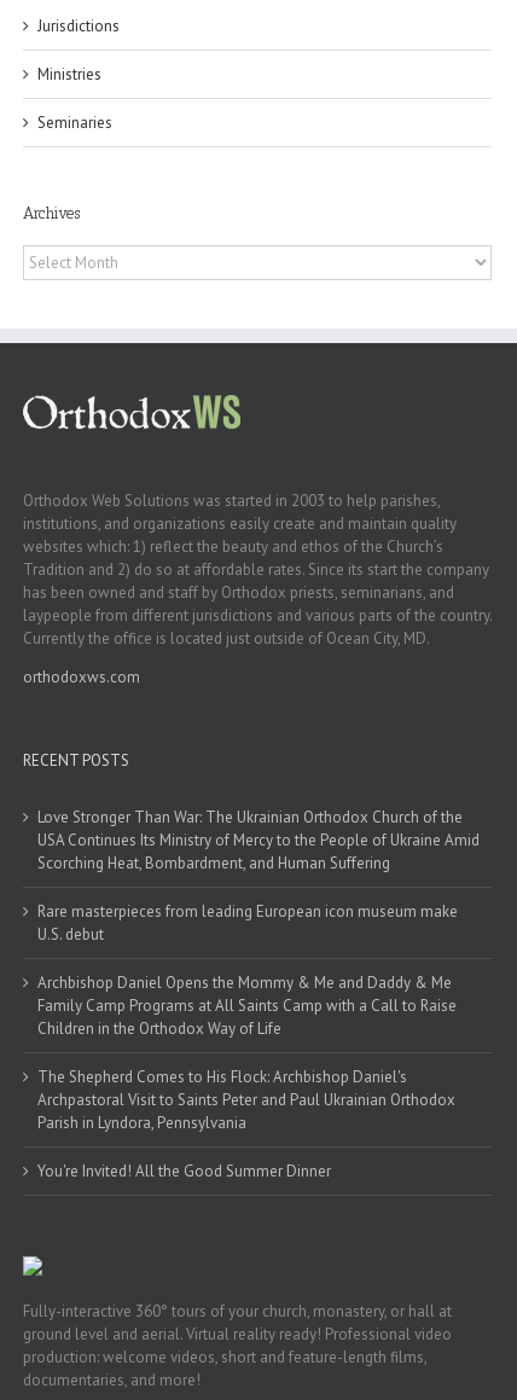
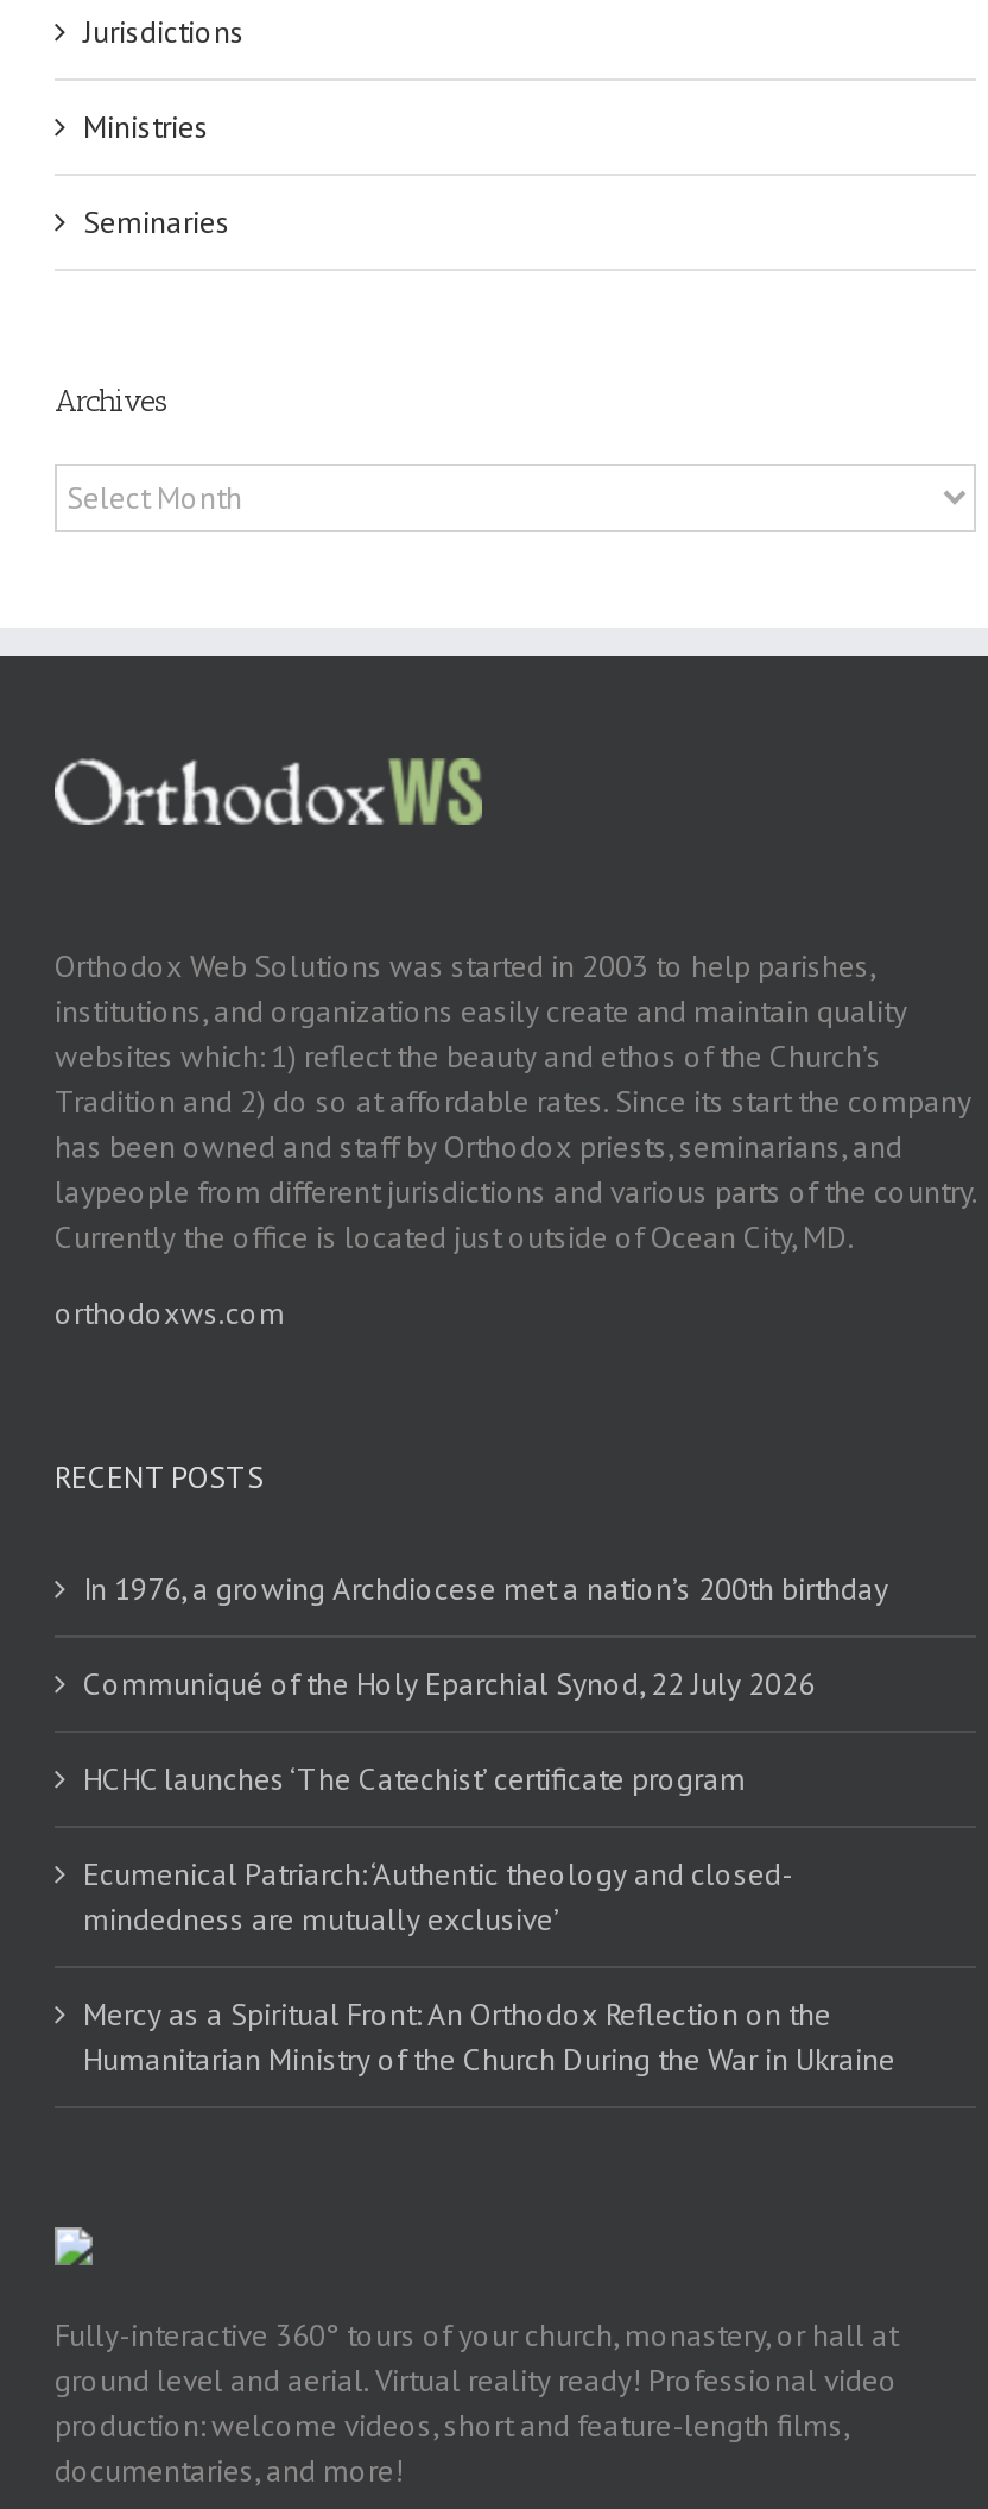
- Love Stronger Than War: The Ukrainian Orthodox Church of the
- USA Continues Its Ministry of Mercy to the People of Ukraine Amid
- Scorching Heat, Bombardment, and Human Suffering
+ In 1976, a growing Archdiocese met a nation’s 200th birthday

- Rare masterpieces from leading European icon museum make
- U.S. debut
+ Communiqué of the Holy Eparchial Synod, 22 July 2026

- Archbishop Daniel Opens the Mommy & Me and Daddy & Me
- Family Camp Programs at All Saints Camp with a Call to Raise
- Children in the Orthodox Way of Life
+ HCHC launches ‘The Catechist’ certificate program

- The Shepherd Comes to His Flock: Archbishop Daniel's
- Archpastoral Visit to Saints Peter and Paul Ukrainian Orthodox
- Parish in Lyndora, Pennsylvania
+ Ecumenical Patriarch: ‘Authentic theology and closed-
+ mindedness are mutually exclusive’

- You're Invited! All the Good Summer Dinner
+ Mercy as a Spiritual Front: An Orthodox Reflection on the
+ Humanitarian Ministry of the Church During the War in Ukraine
